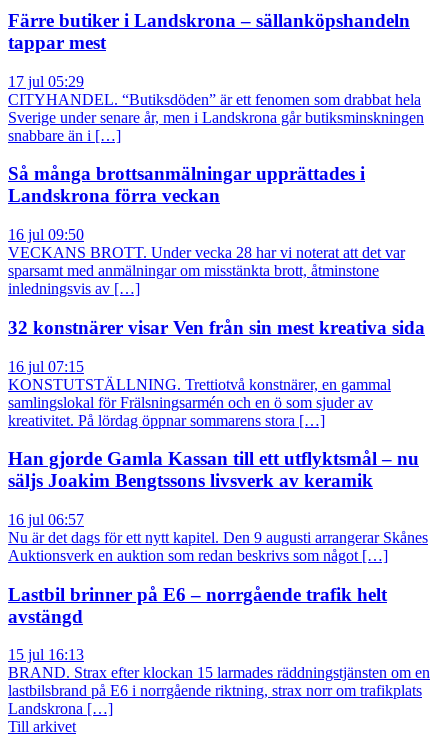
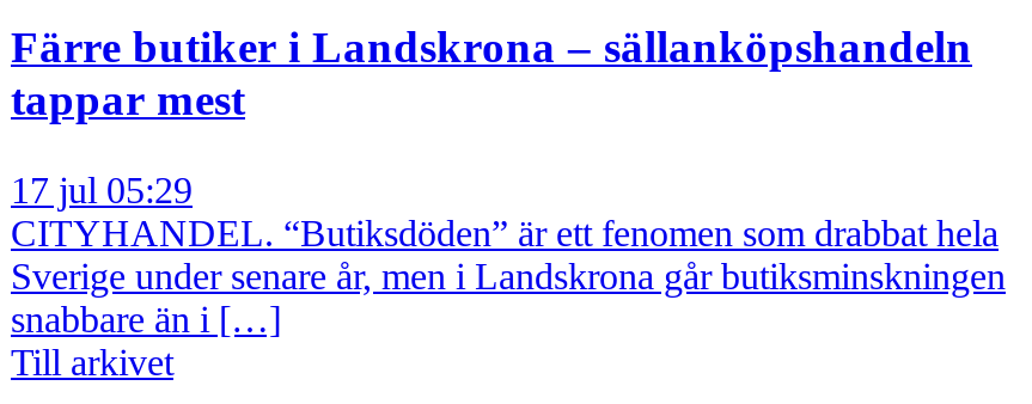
- Så många brottsanmälningar upprättades i
- Landskrona förra veckan
- 16 jul 09:50
- VECKANS BROTT. Under vecka 28 har vi noterat att det var
- sparsamt med anmälningar om misstänkta brott, åtminstone
- inledningsvis av […]
- 32 konstnärer visar Ven från sin mest kreativa sida
- 16 jul 07:15
- KONSTUTSTÄLLNING. Trettiotvå konstnärer, en gammal
- samlingslokal för Frälsningsarmén och en ö som sjuder av
- kreativitet. På lördag öppnar sommarens stora […]
- Han gjorde Gamla Kassan till ett utflyktsmål – nu
- säljs Joakim Bengtssons livsverk av keramik
- 16 jul 06:57
- Nu är det dags för ett nytt kapitel. Den 9 augusti arrangerar Skånes
- Auktionsverk en auktion som redan beskrivs som något […]
- Lastbil brinner på E6 – norrgående trafik helt
- avstängd
- 15 jul 16:13
- BRAND. Strax efter klockan 15 larmades räddningstjänsten om en
- lastbilsbrand på E6 i norrgående riktning, strax norr om trafikplats
- Landskrona […]
